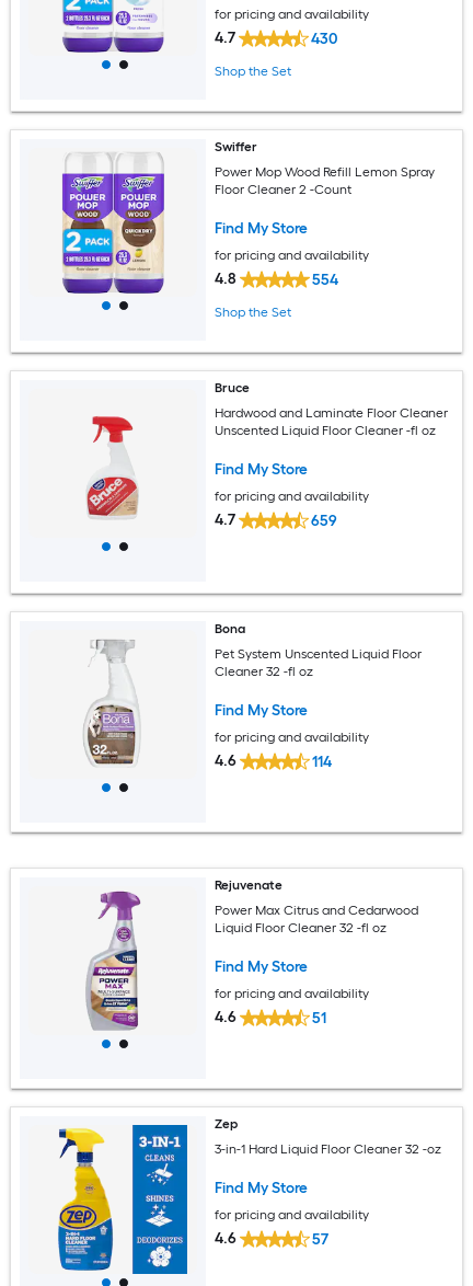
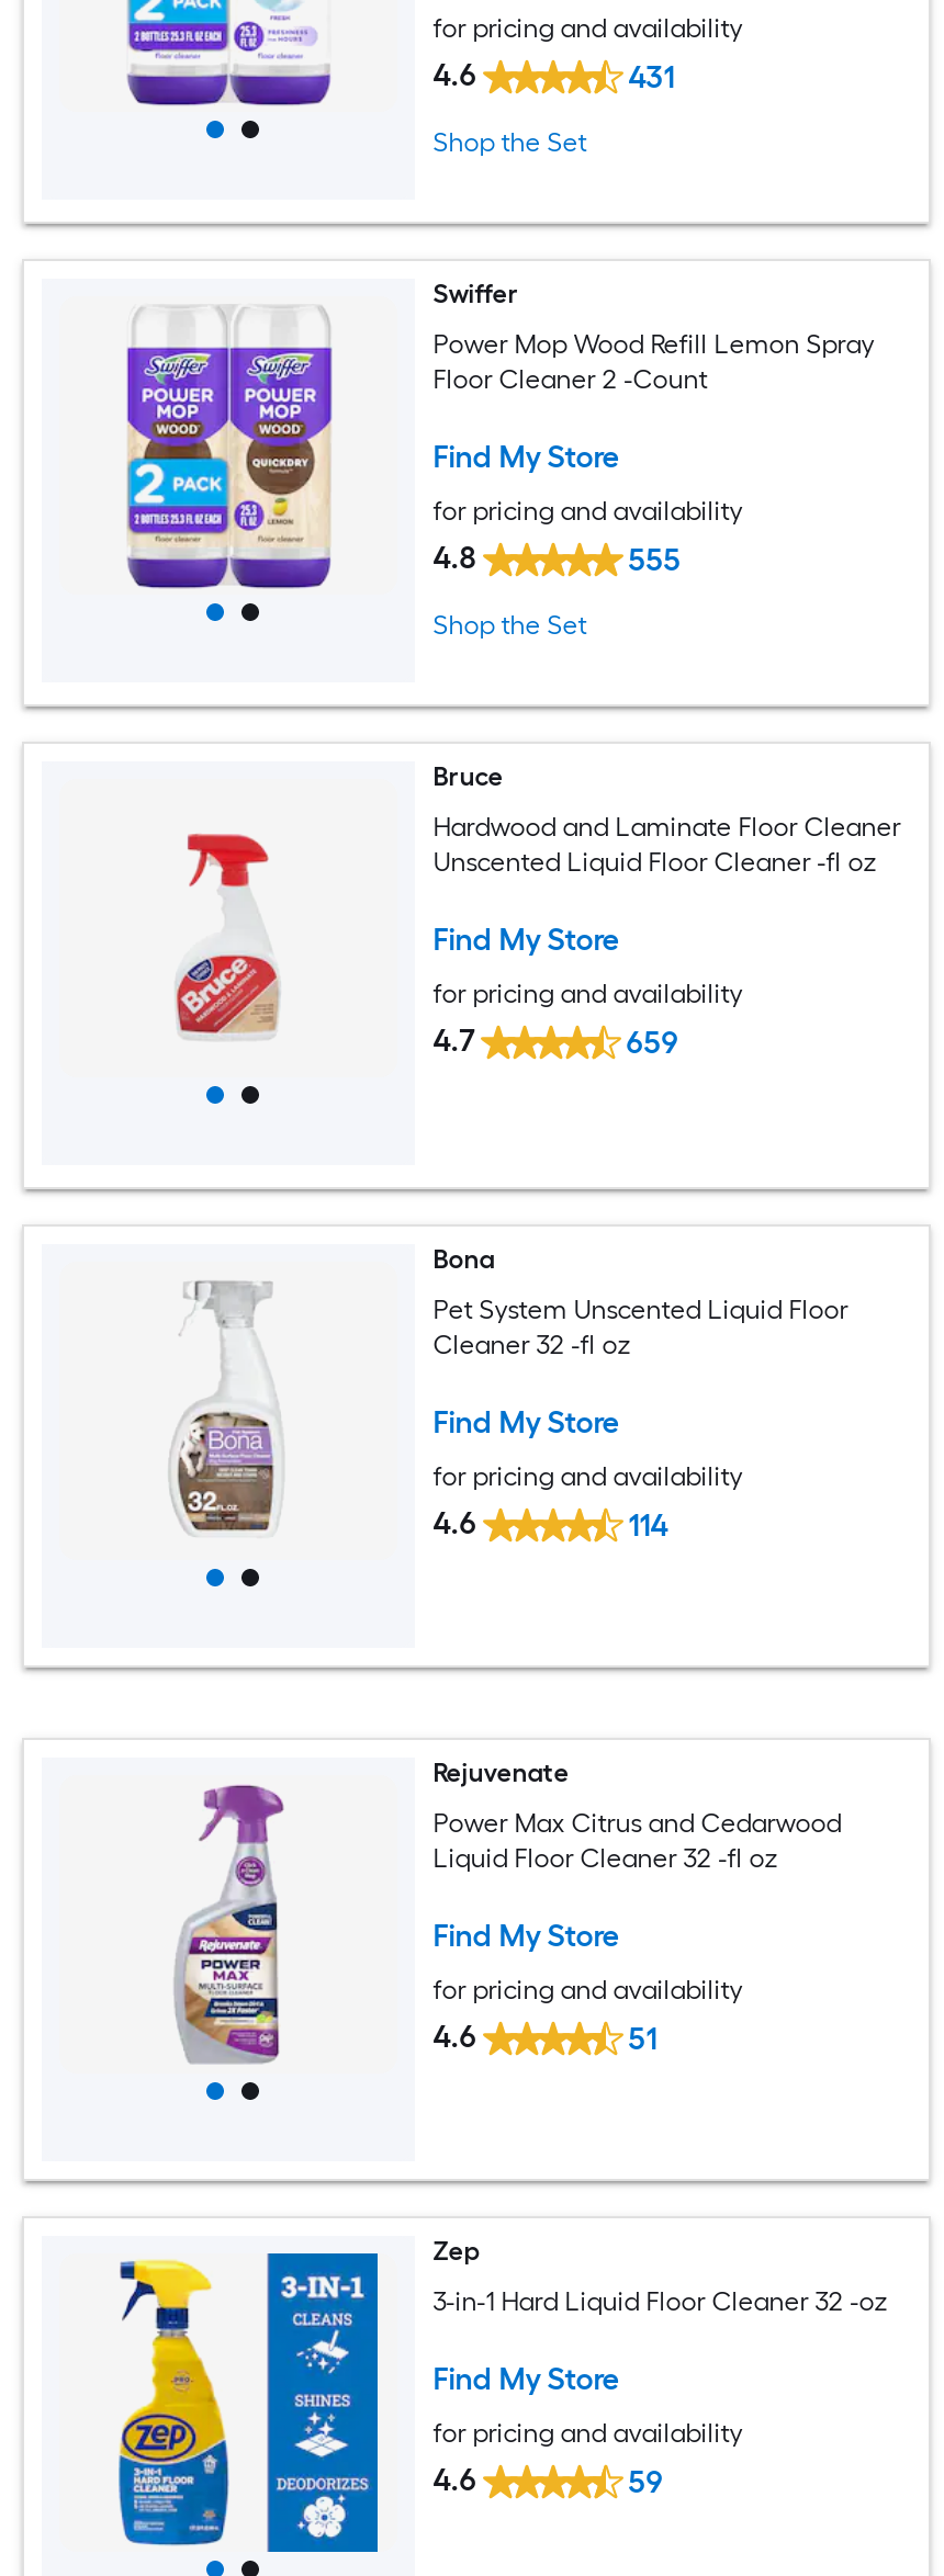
- 4.7
+ 4.6

- 430
+ 431

- 554
+ 555

- 57
+ 59
